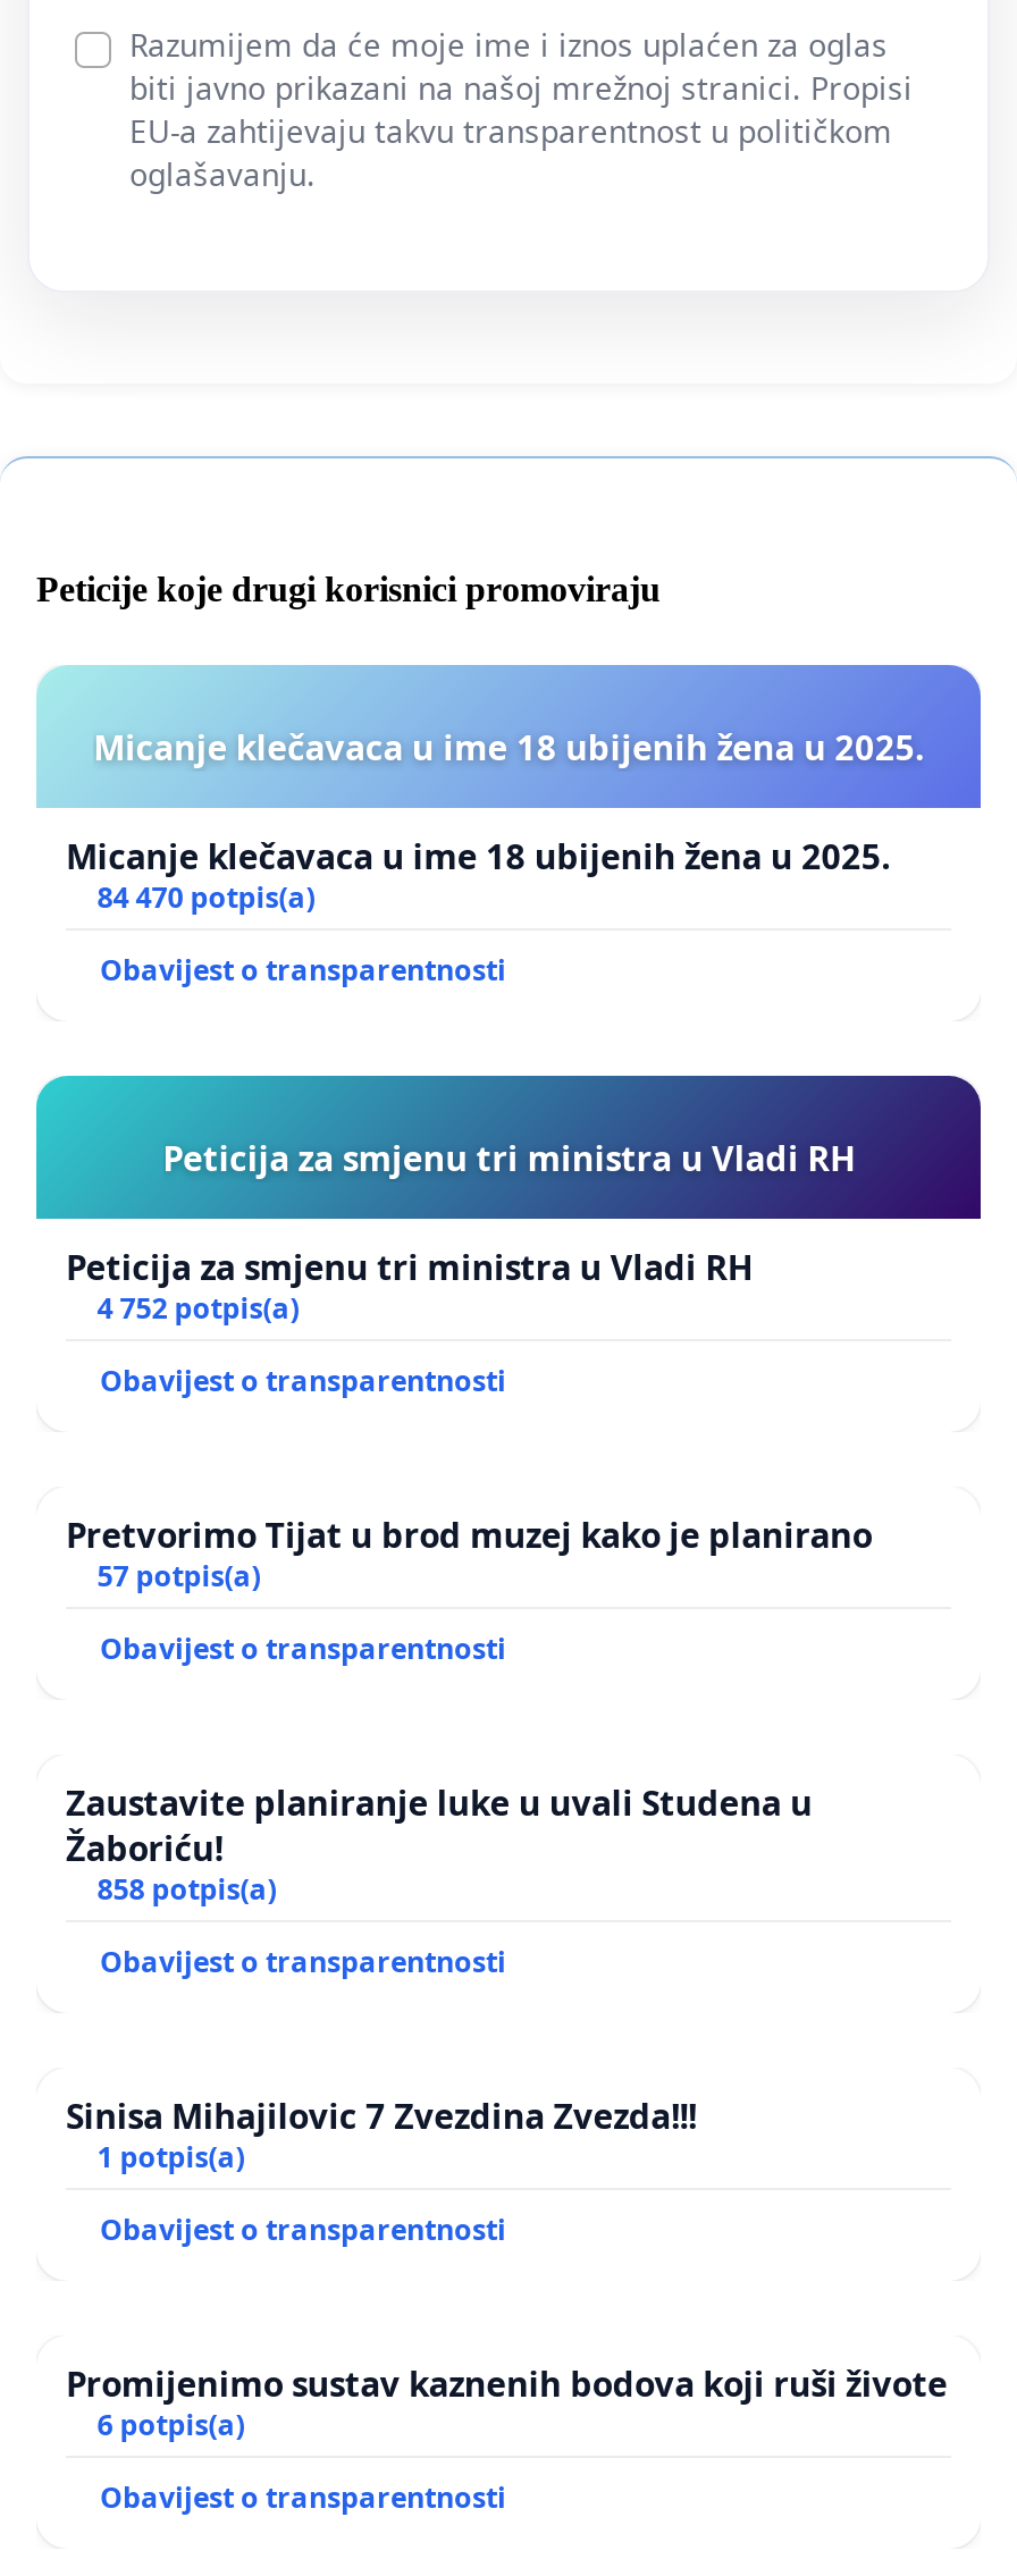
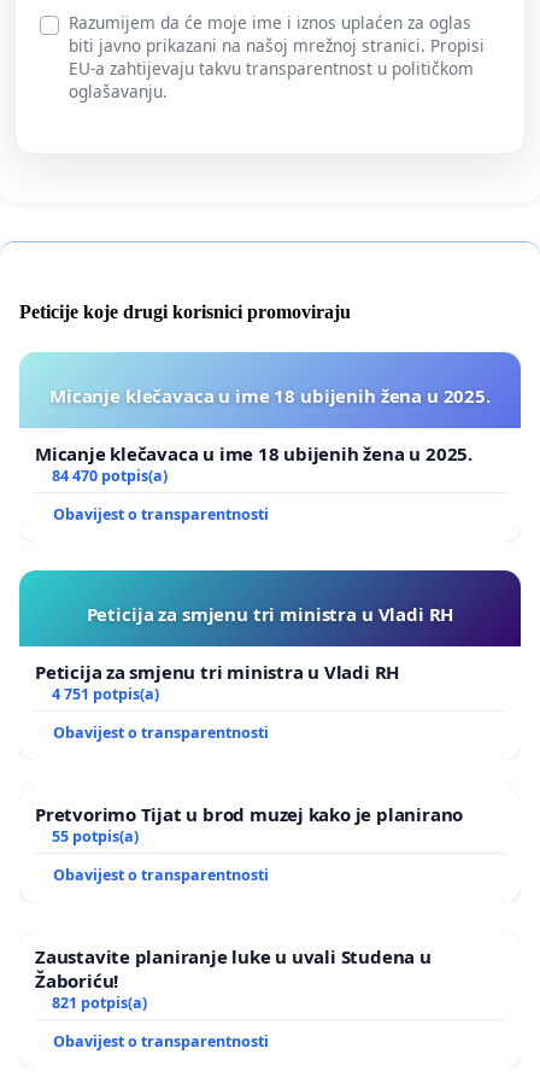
- 4 752 potpis(a)
+ 4 751 potpis(a)

- 57 potpis(a)
+ 55 potpis(a)

- 858 potpis(a)
- Obavijest o transparentnosti
- Sinisa Mihajilovic 7 Zvezdina Zvezda!!!
- 1 potpis(a)
- Obavijest o transparentnosti
- Promijenimo sustav kaznenih bodova koji ruši živote
- 6 potpis(a)
+ 821 potpis(a)
